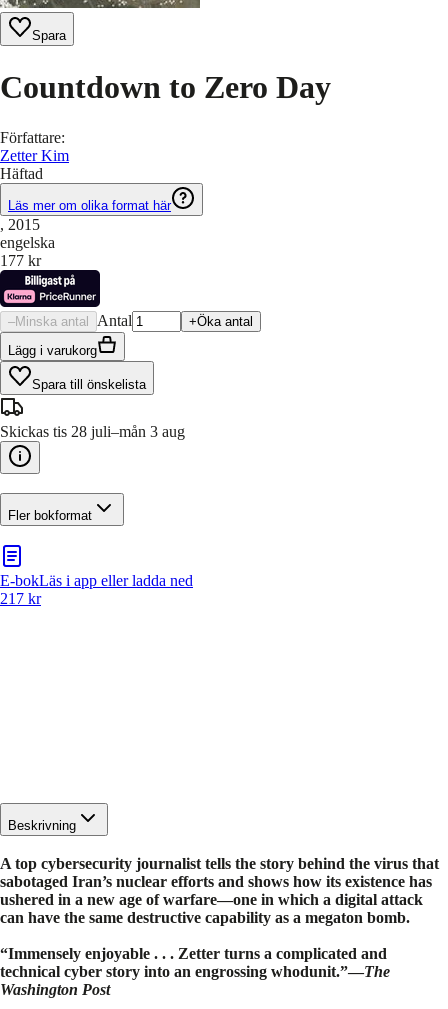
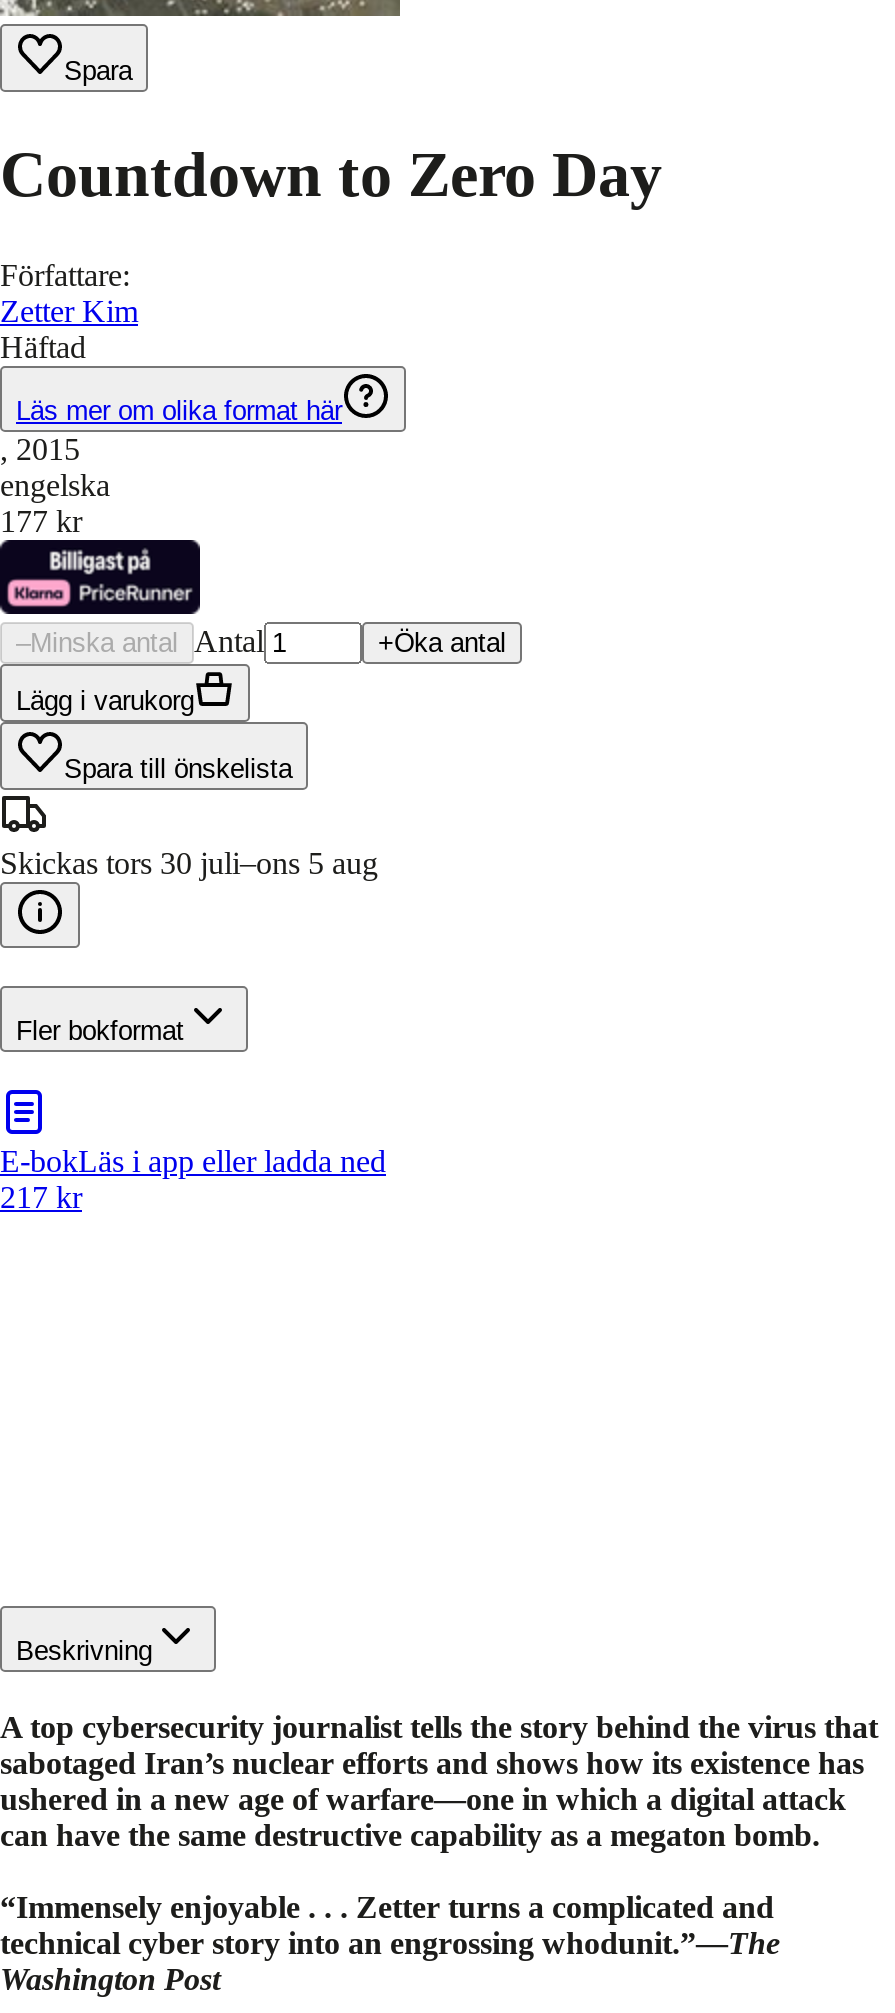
- Skickas tis 28 juli–mån 3 aug
+ Skickas tors 30 juli–ons 5 aug
